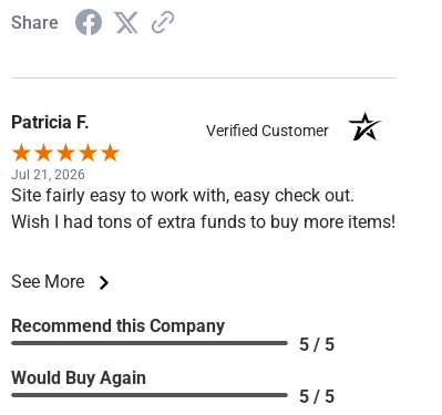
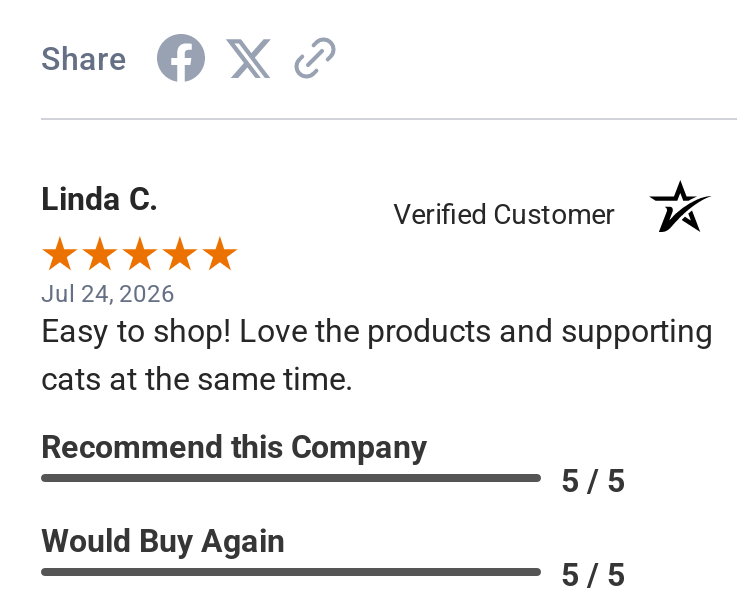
- Patricia F.
+ Linda C.

- Jul 21, 2026
- Site fairly easy to work with, easy check out.
- Wish I had tons of extra funds to buy more items!
- See More
+ Jul 24, 2026
+ Easy to shop! Love the products and supporting
+ cats at the same time.
